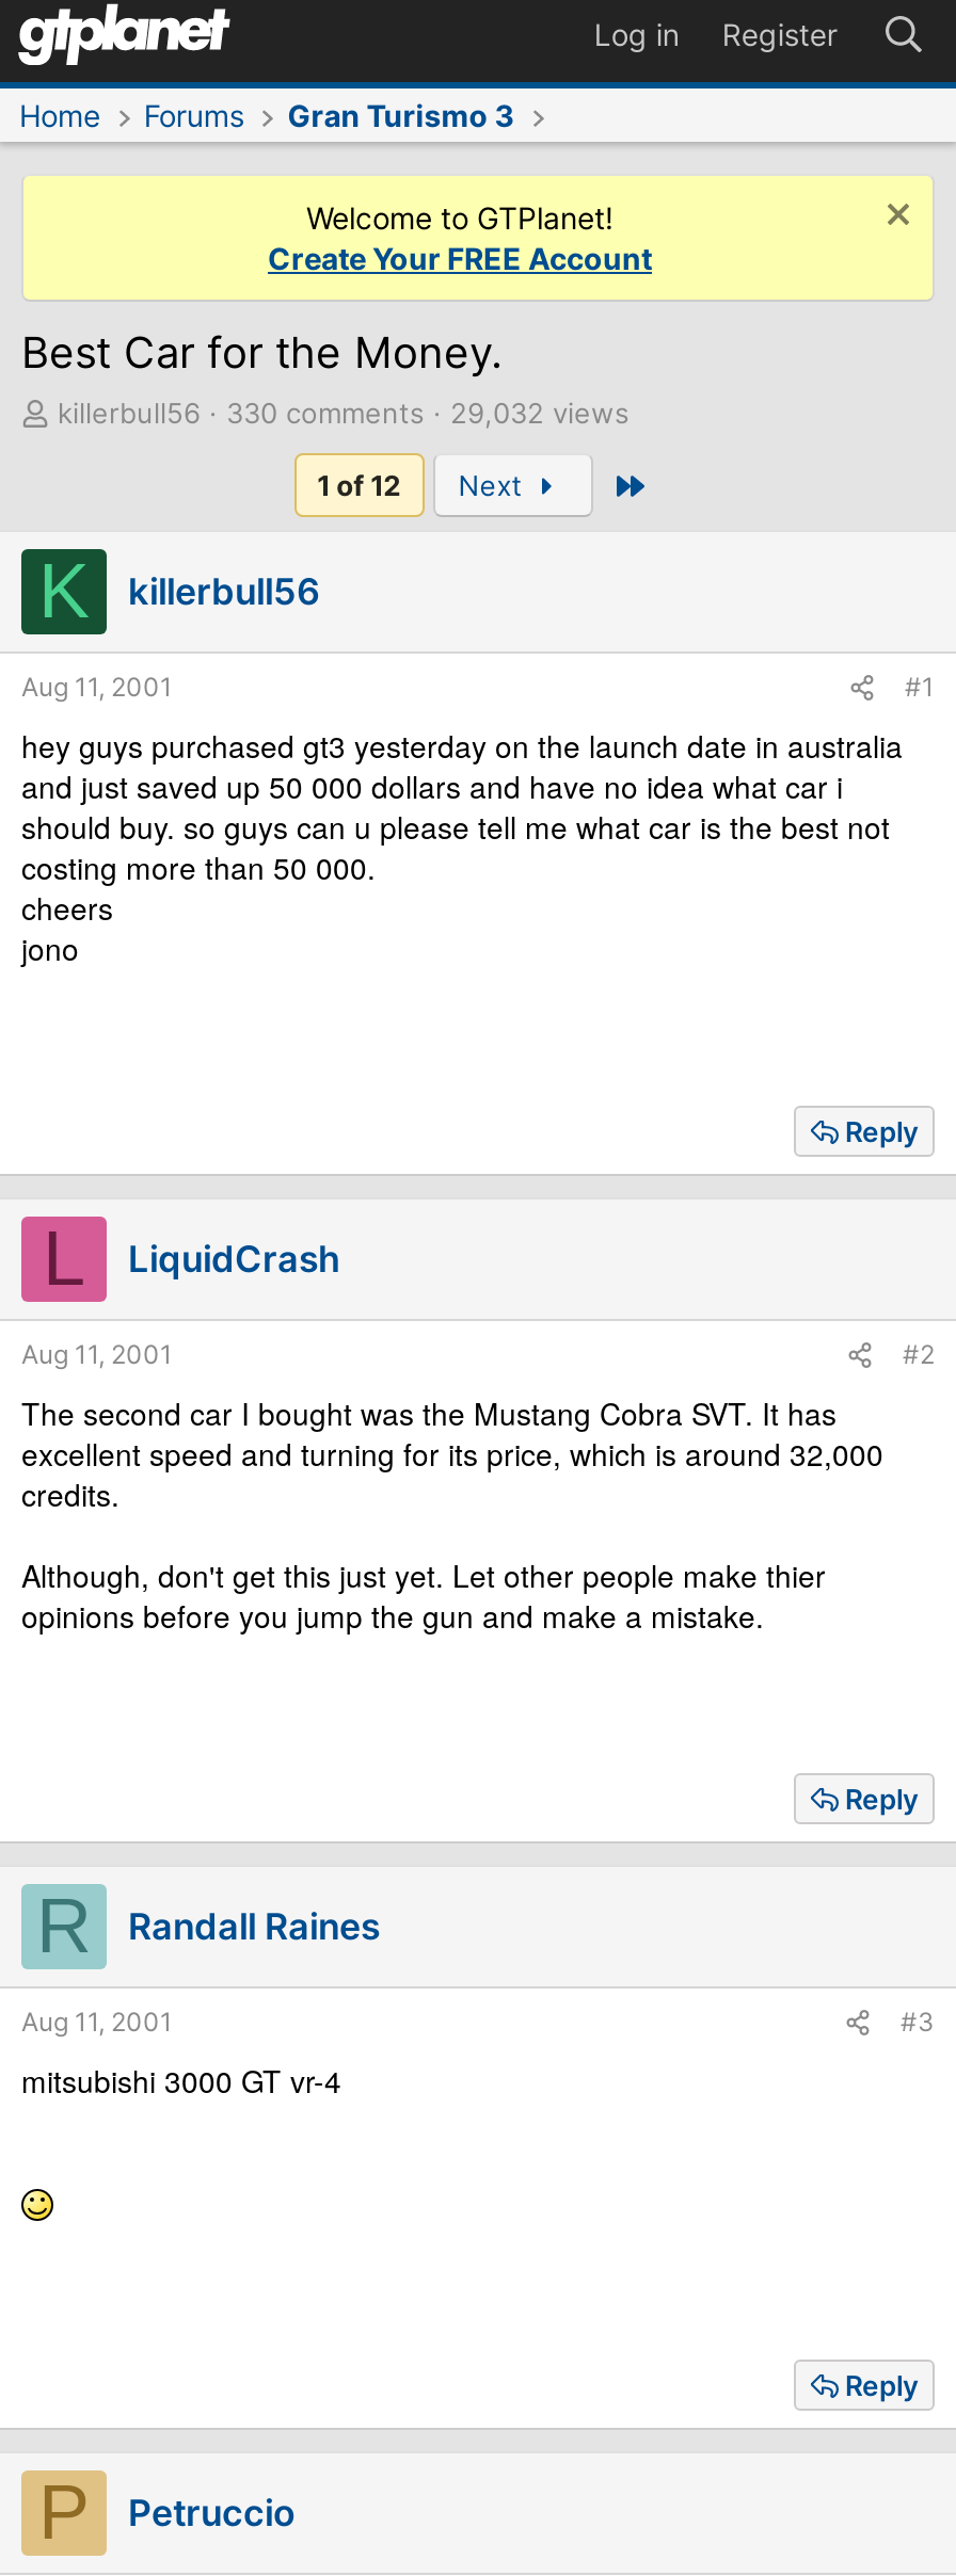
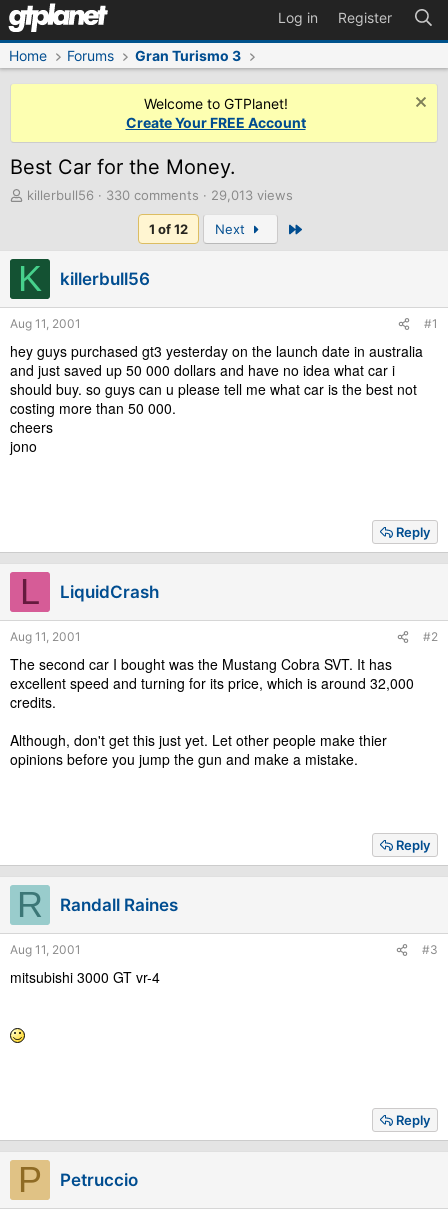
- 330 comments 29,032 views
+ 330 comments 29,013 views
